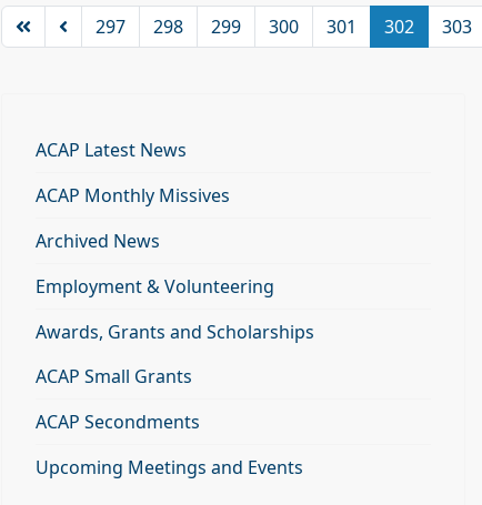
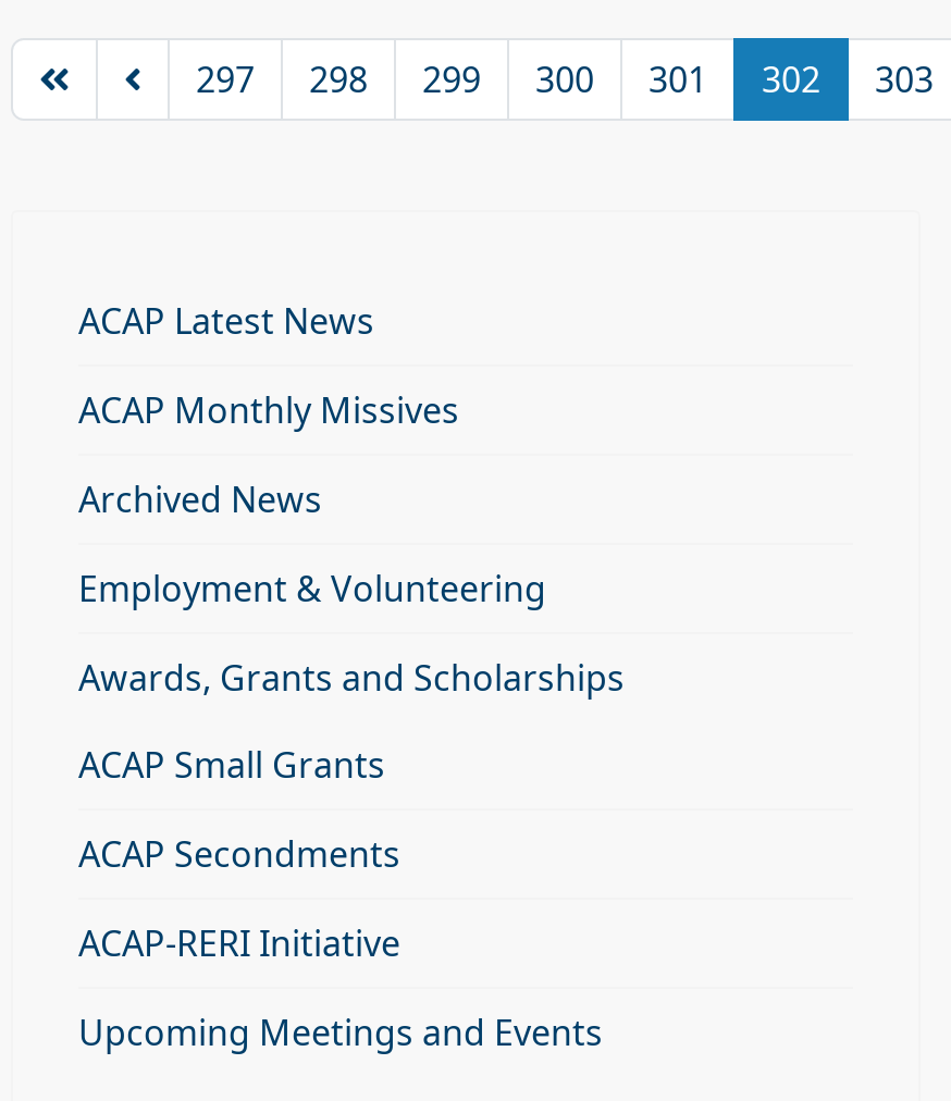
+ ACAP-RERI Initiative
